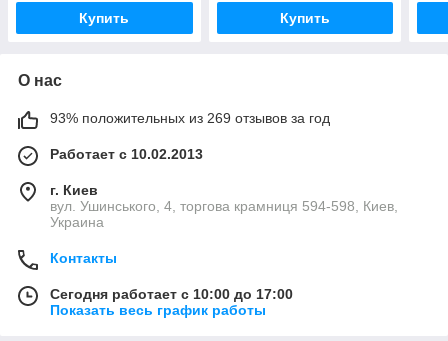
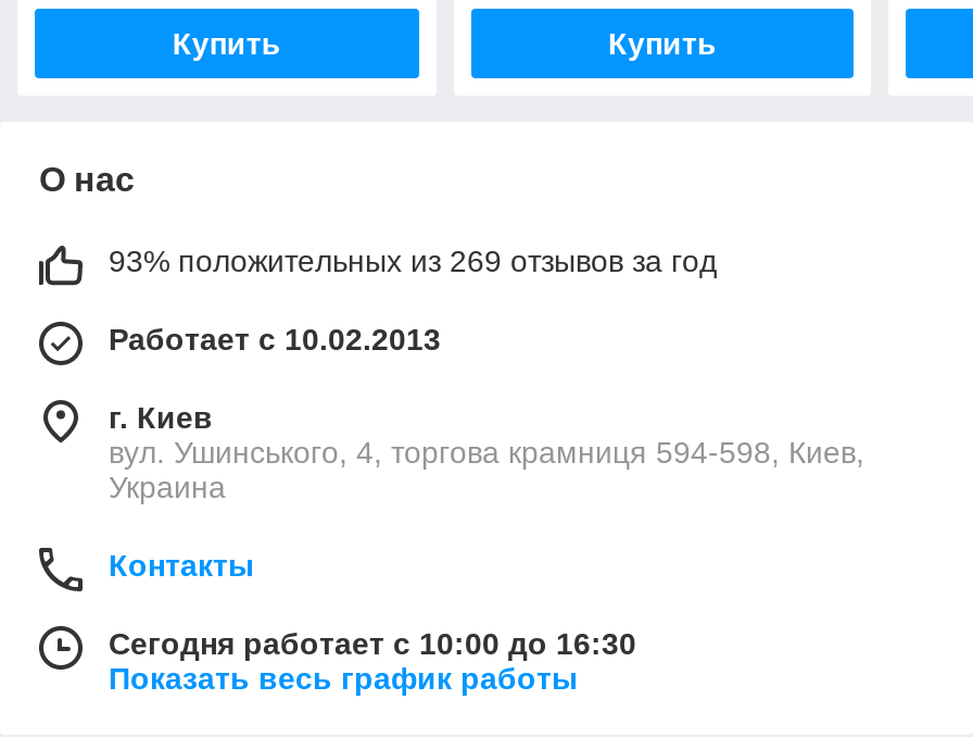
- Сегодня работает с 10:00 до 17:00
+ Сегодня работает с 10:00 до 16:30
